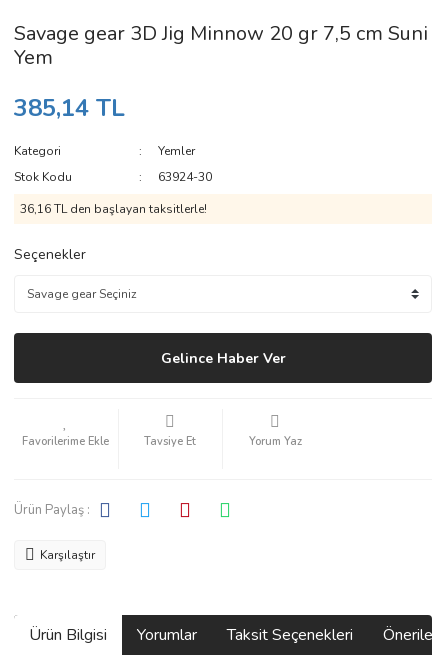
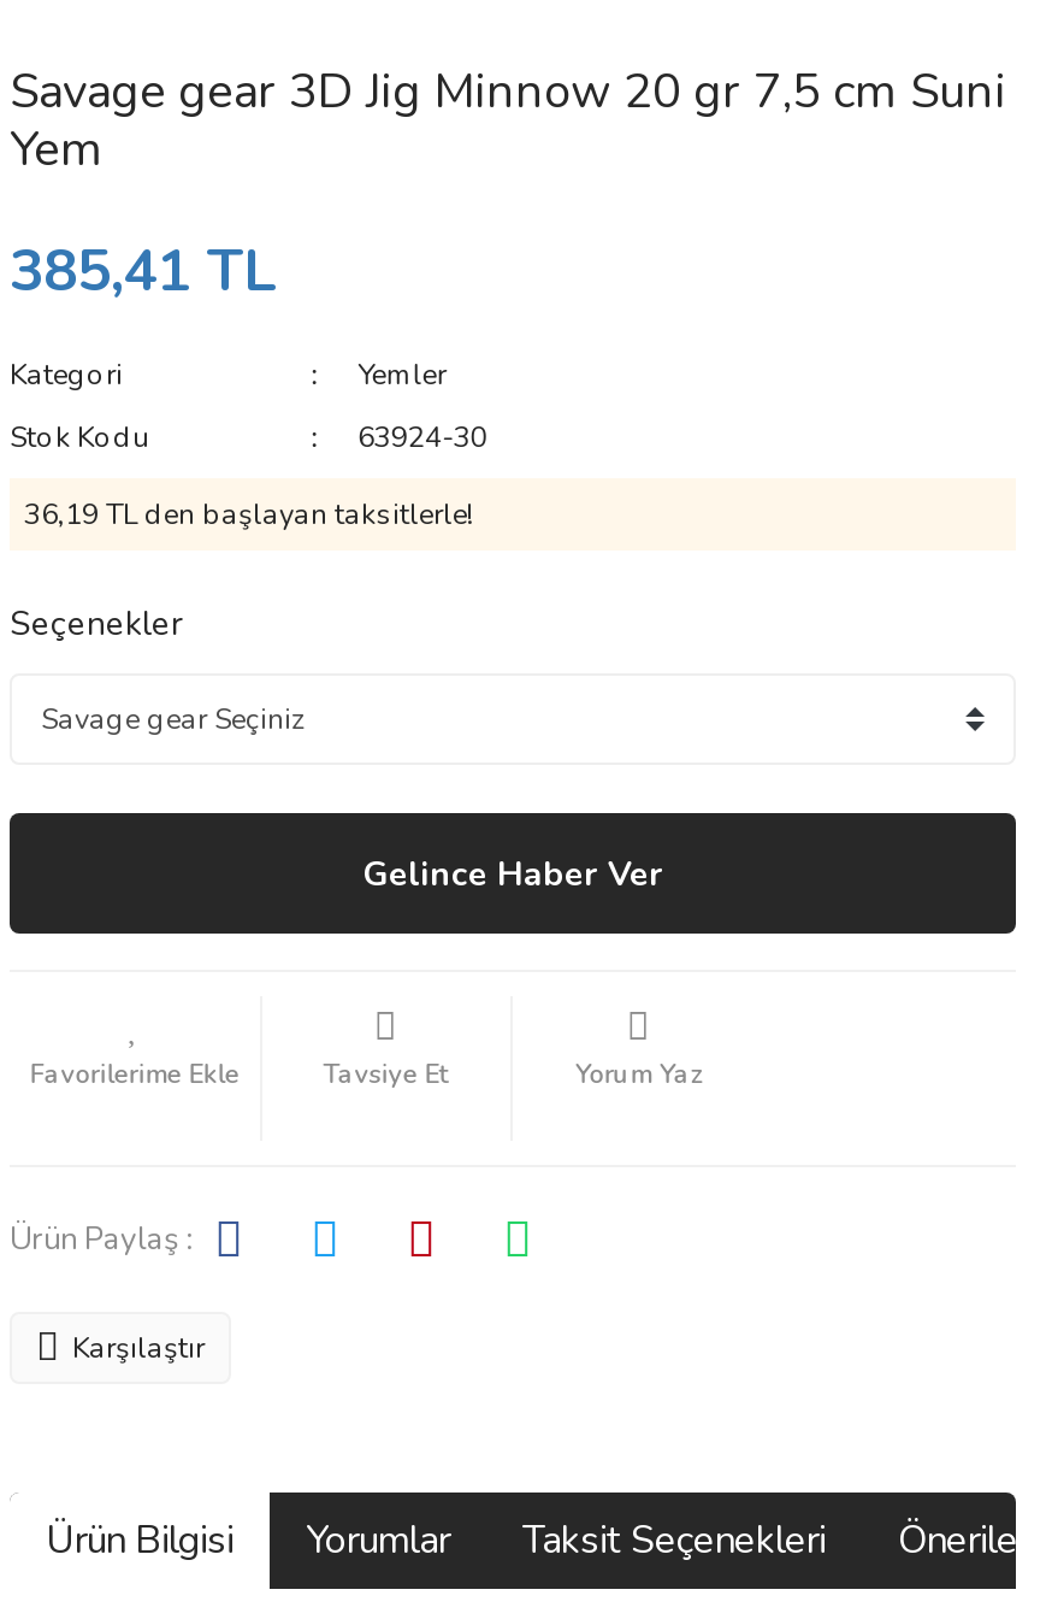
- 385,14 TL
+ 385,41 TL

- 36,16 TL den başlayan taksitlerle!
+ 36,19 TL den başlayan taksitlerle!
